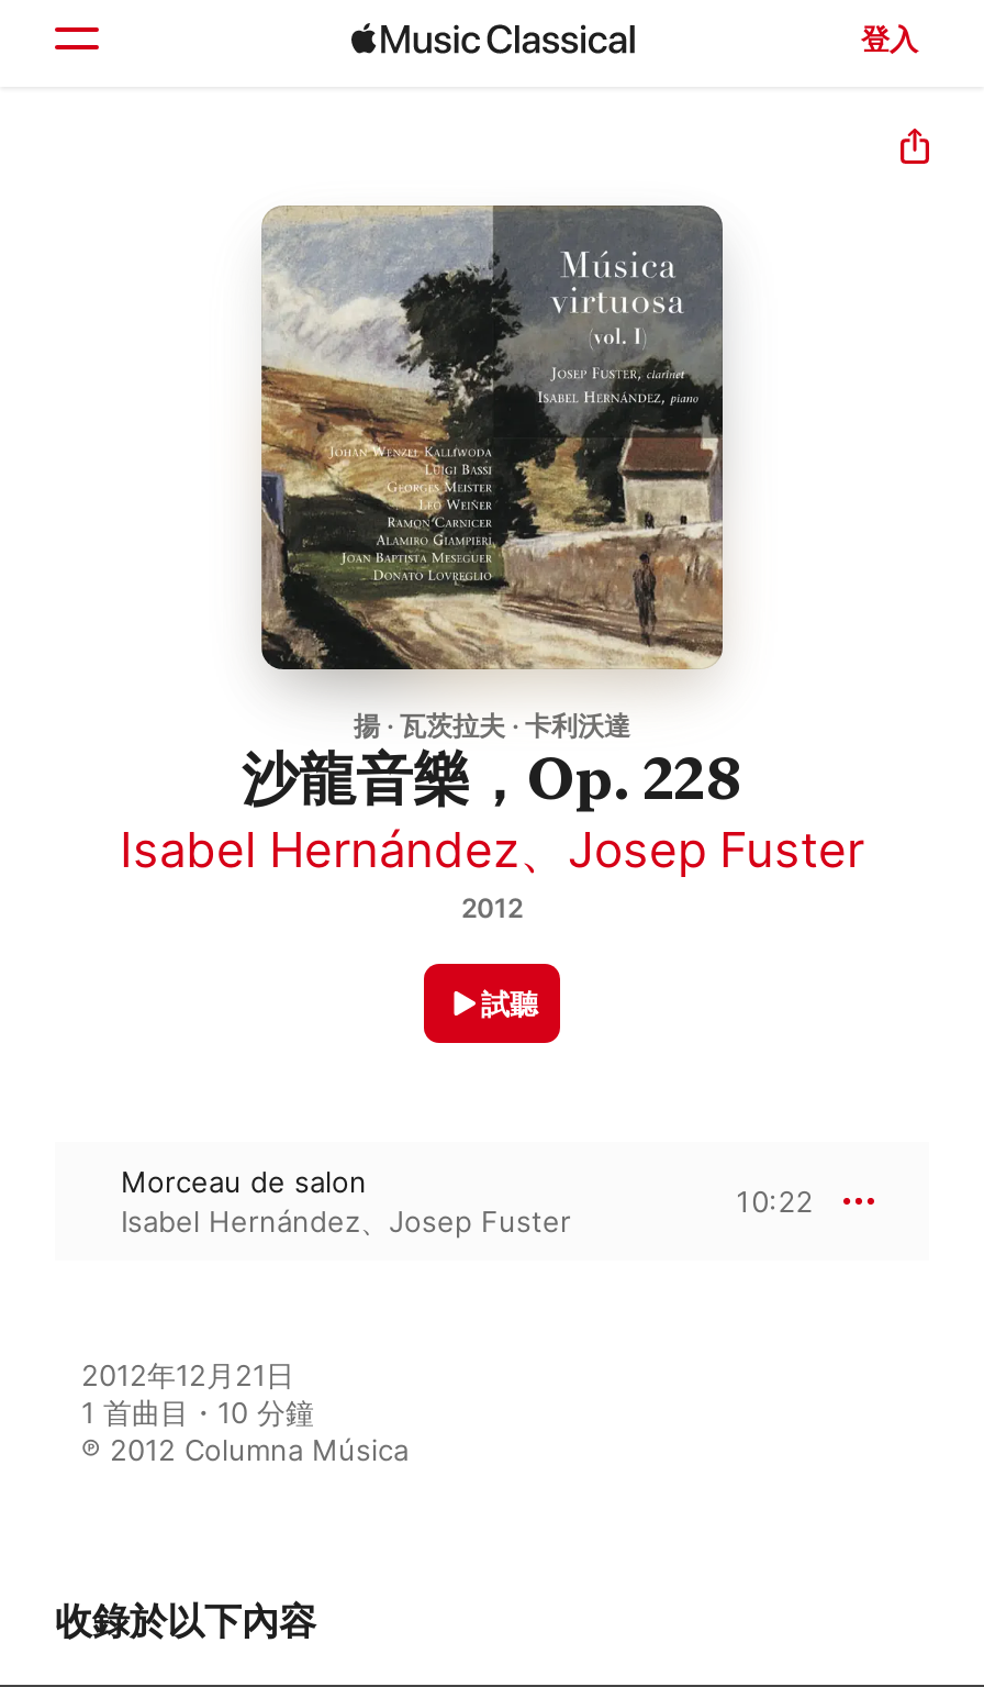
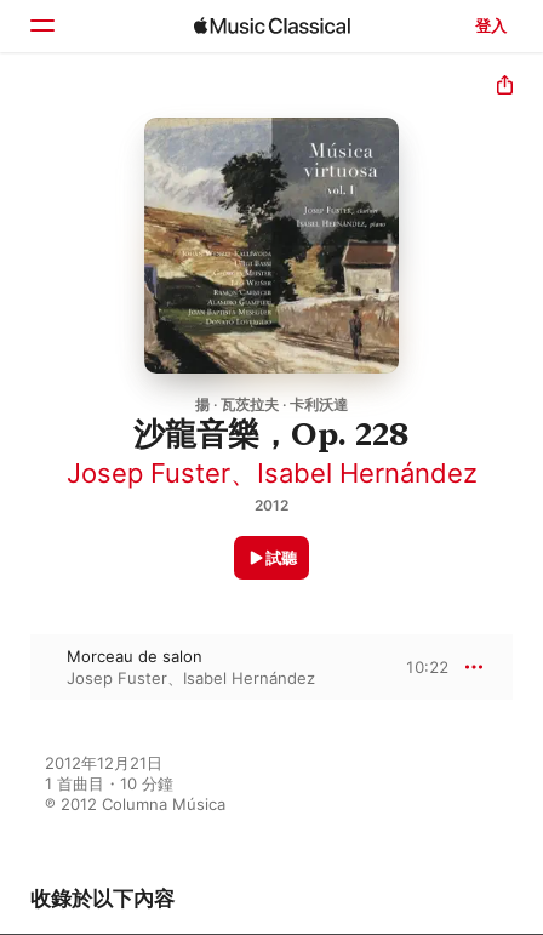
- Isabel Hernández、Josep Fuster
+ Josep Fuster、Isabel Hernández

- Isabel Hernández、Josep Fuster
+ Josep Fuster、Isabel Hernández
